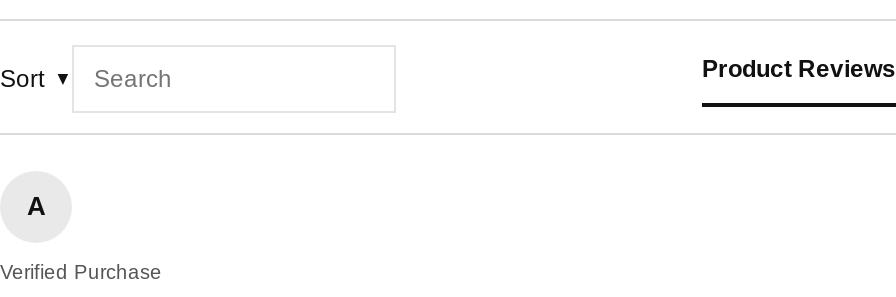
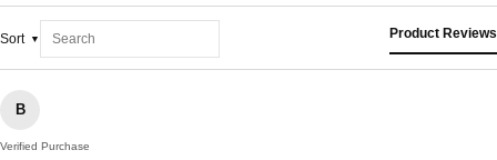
- A
+ B
